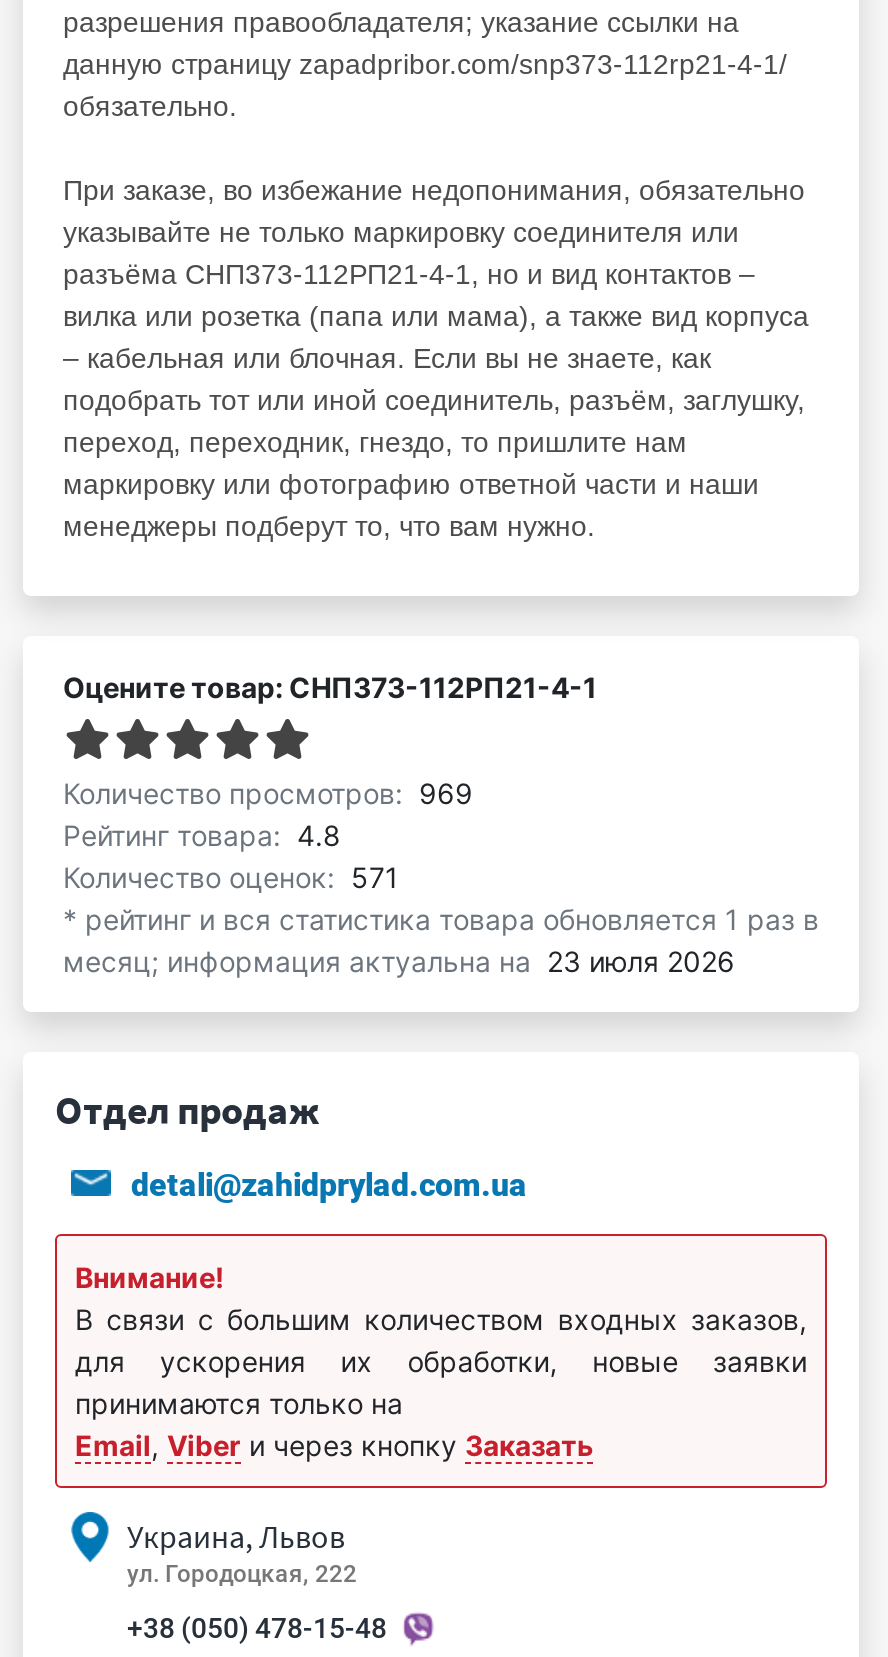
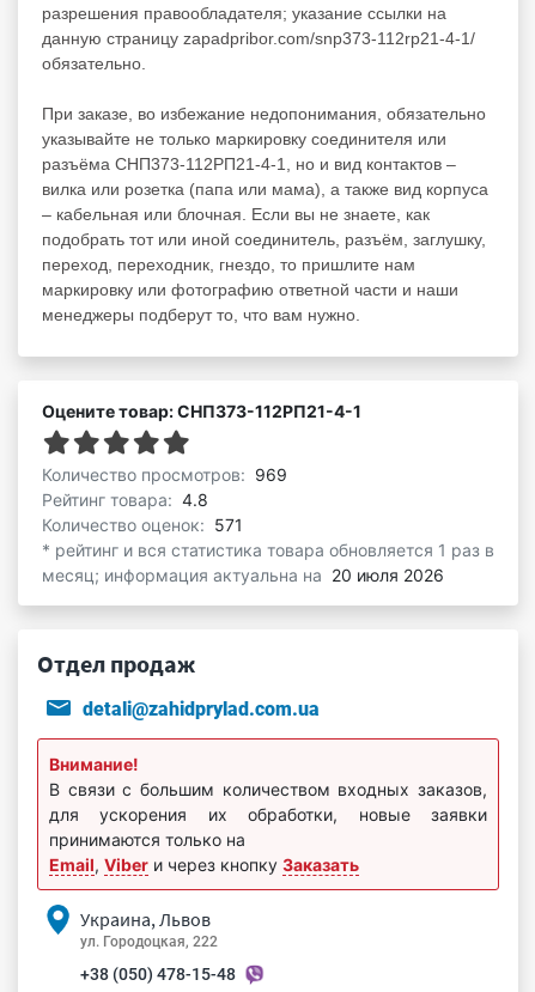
- месяц; информация актуальна на 23 июля 2026
+ месяц; информация актуальна на 20 июля 2026
